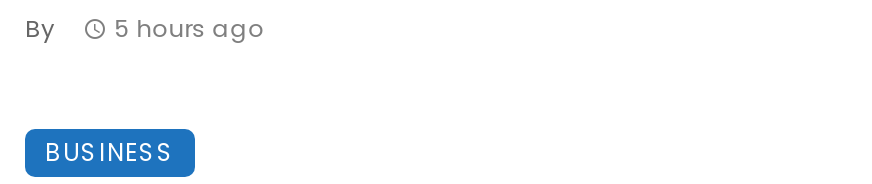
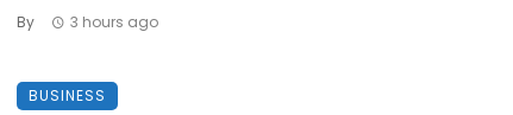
- By 5 hours ago
+ By 3 hours ago
